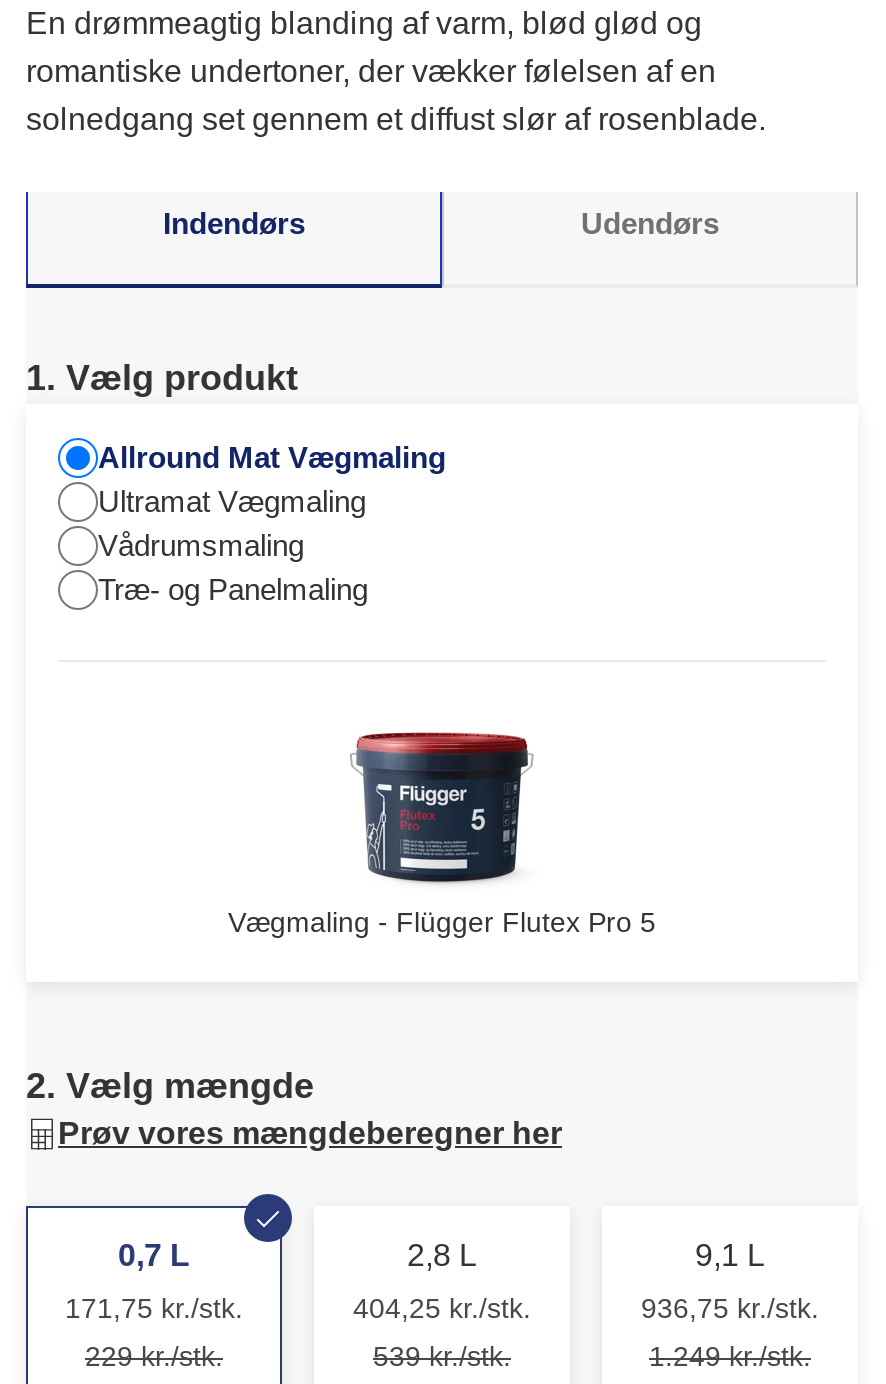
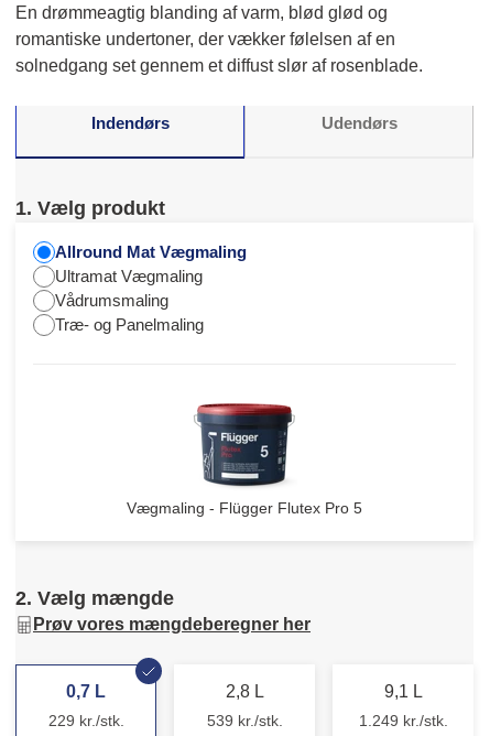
- 171,75 kr./stk.

- 404,25 kr./stk.

- 936,75 kr./stk.
